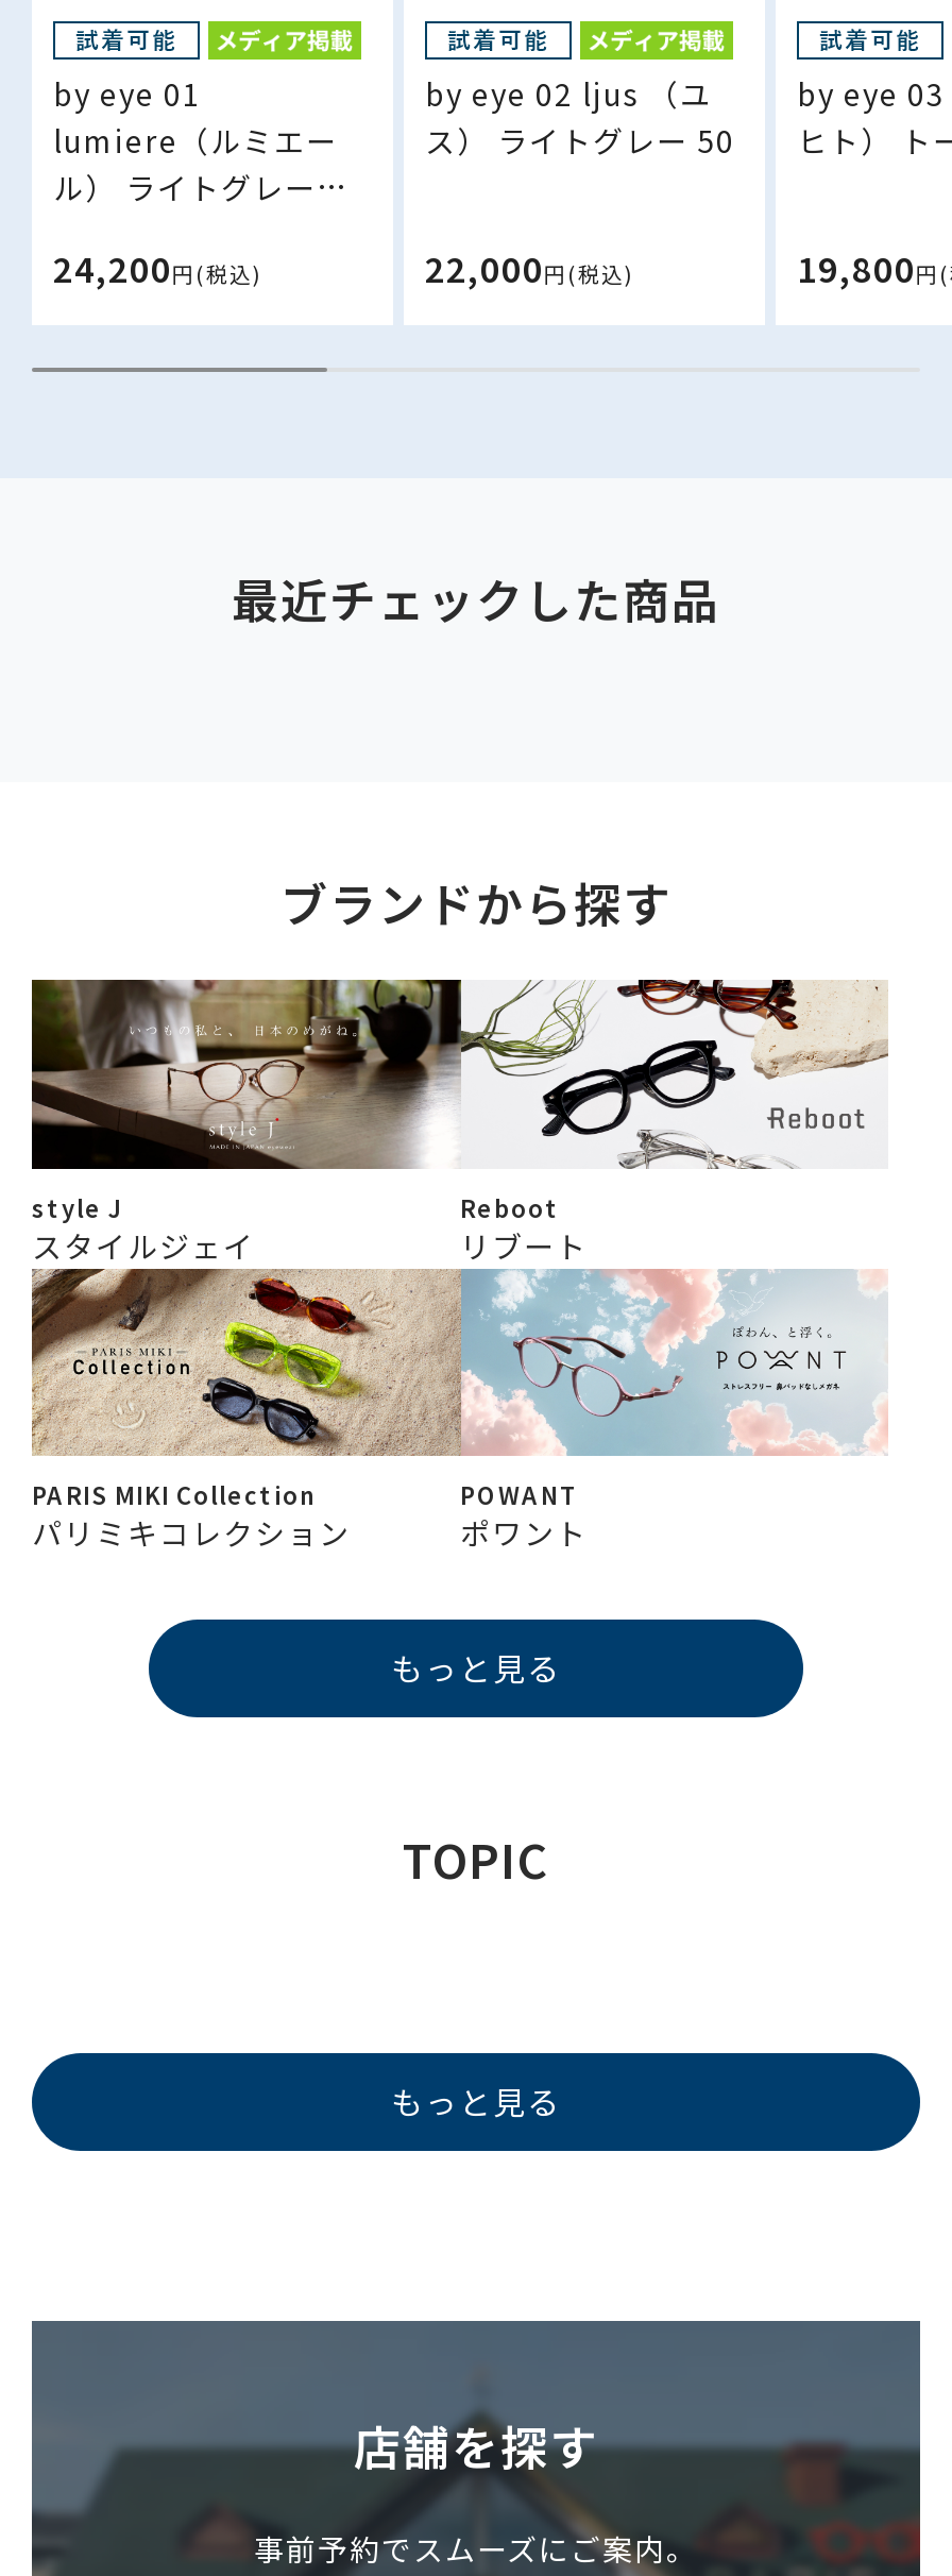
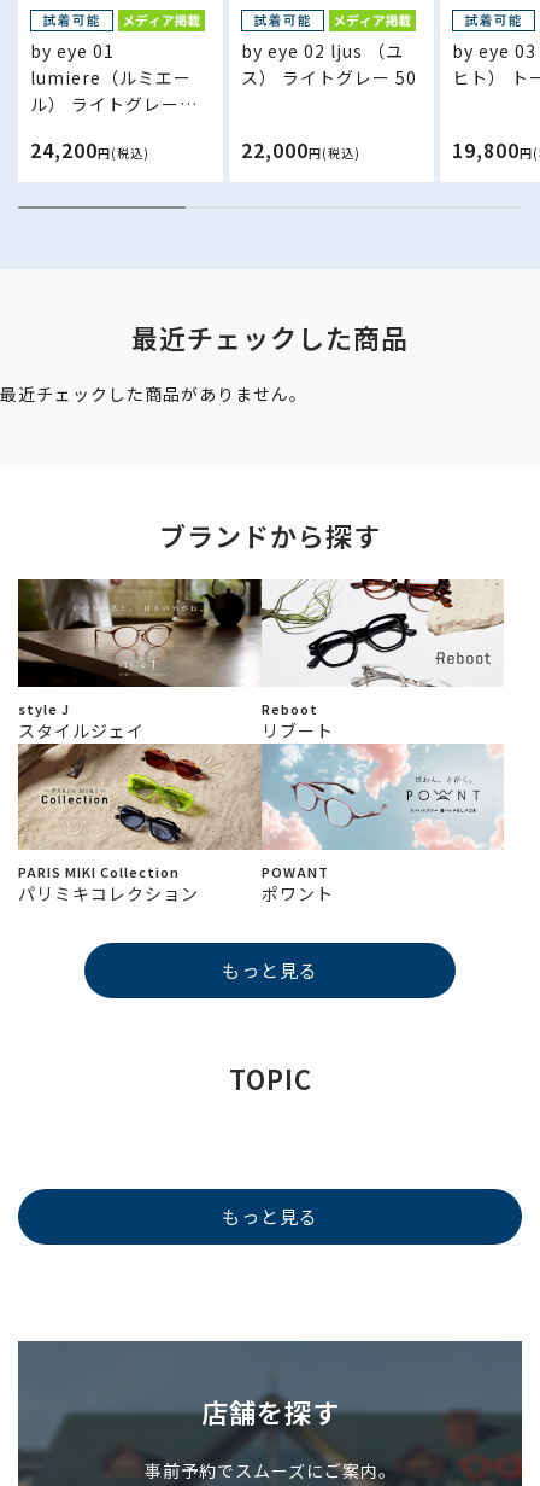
+ 最近チェックした商品がありません。
